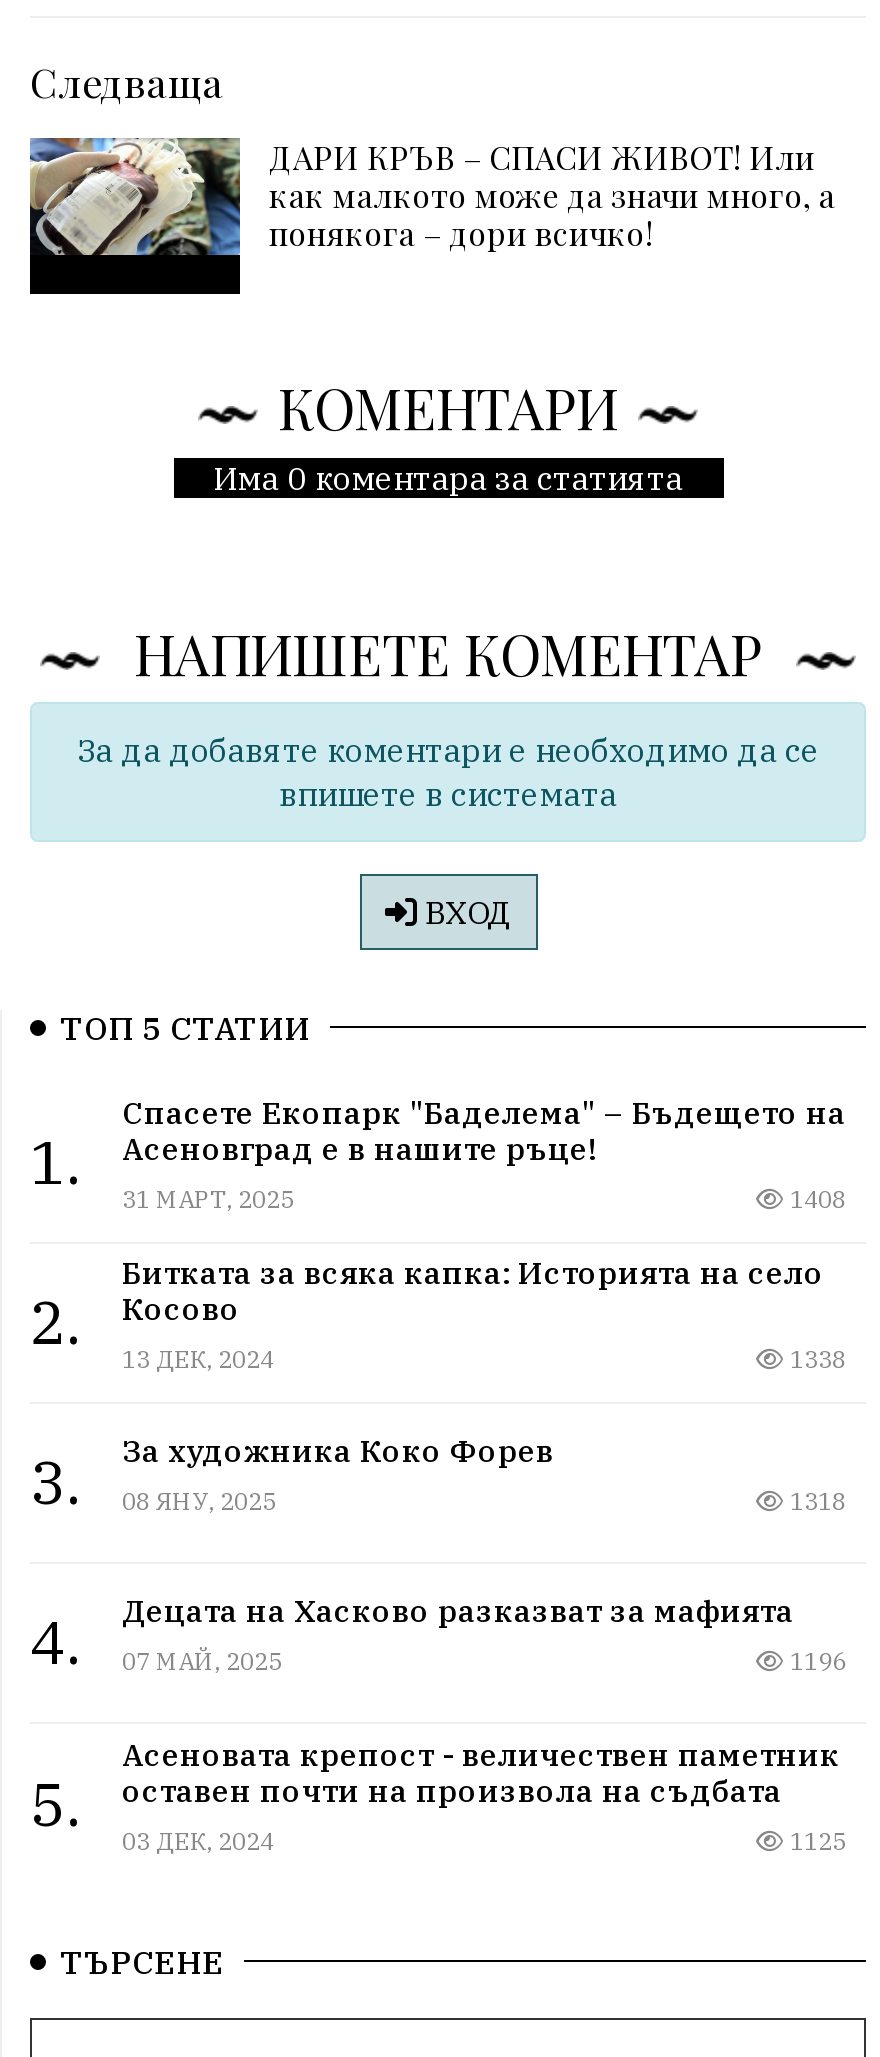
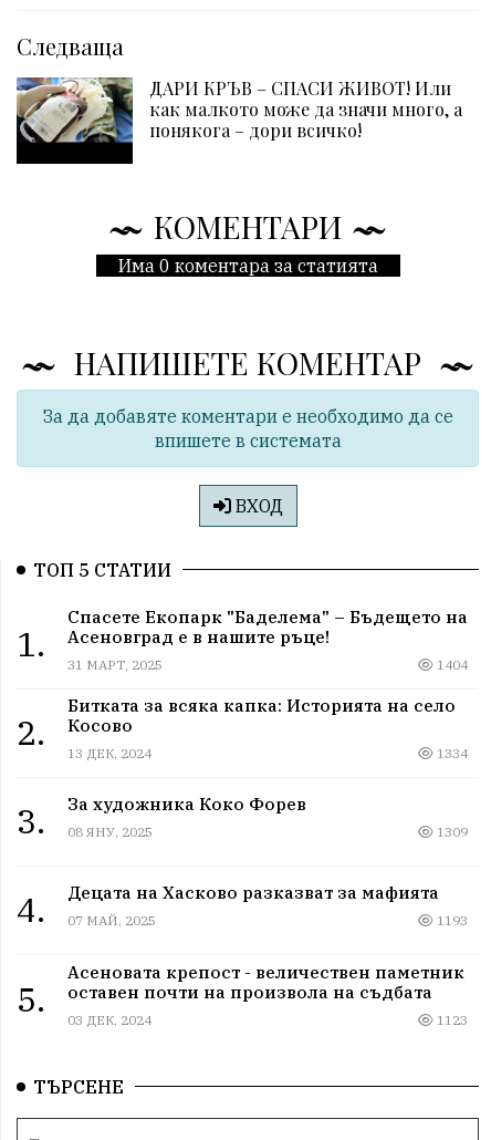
- 1408
+ 1404

- 1338
+ 1334

- 1318
+ 1309

- 1196
+ 1193

- 1125
+ 1123
